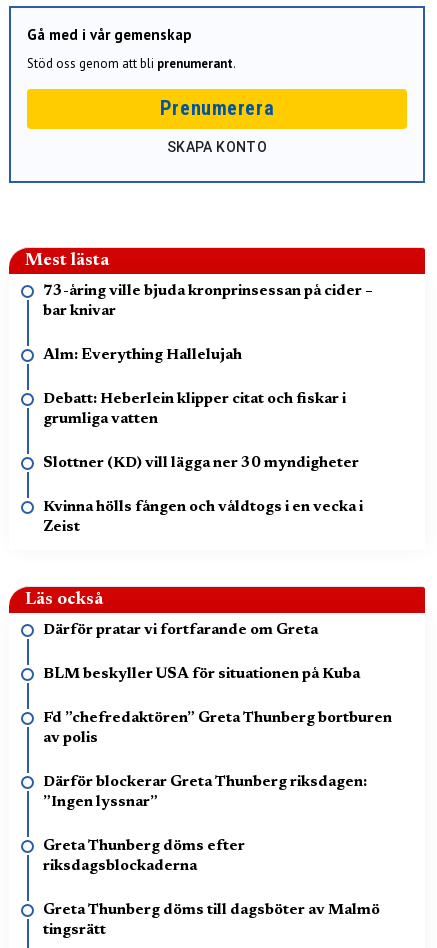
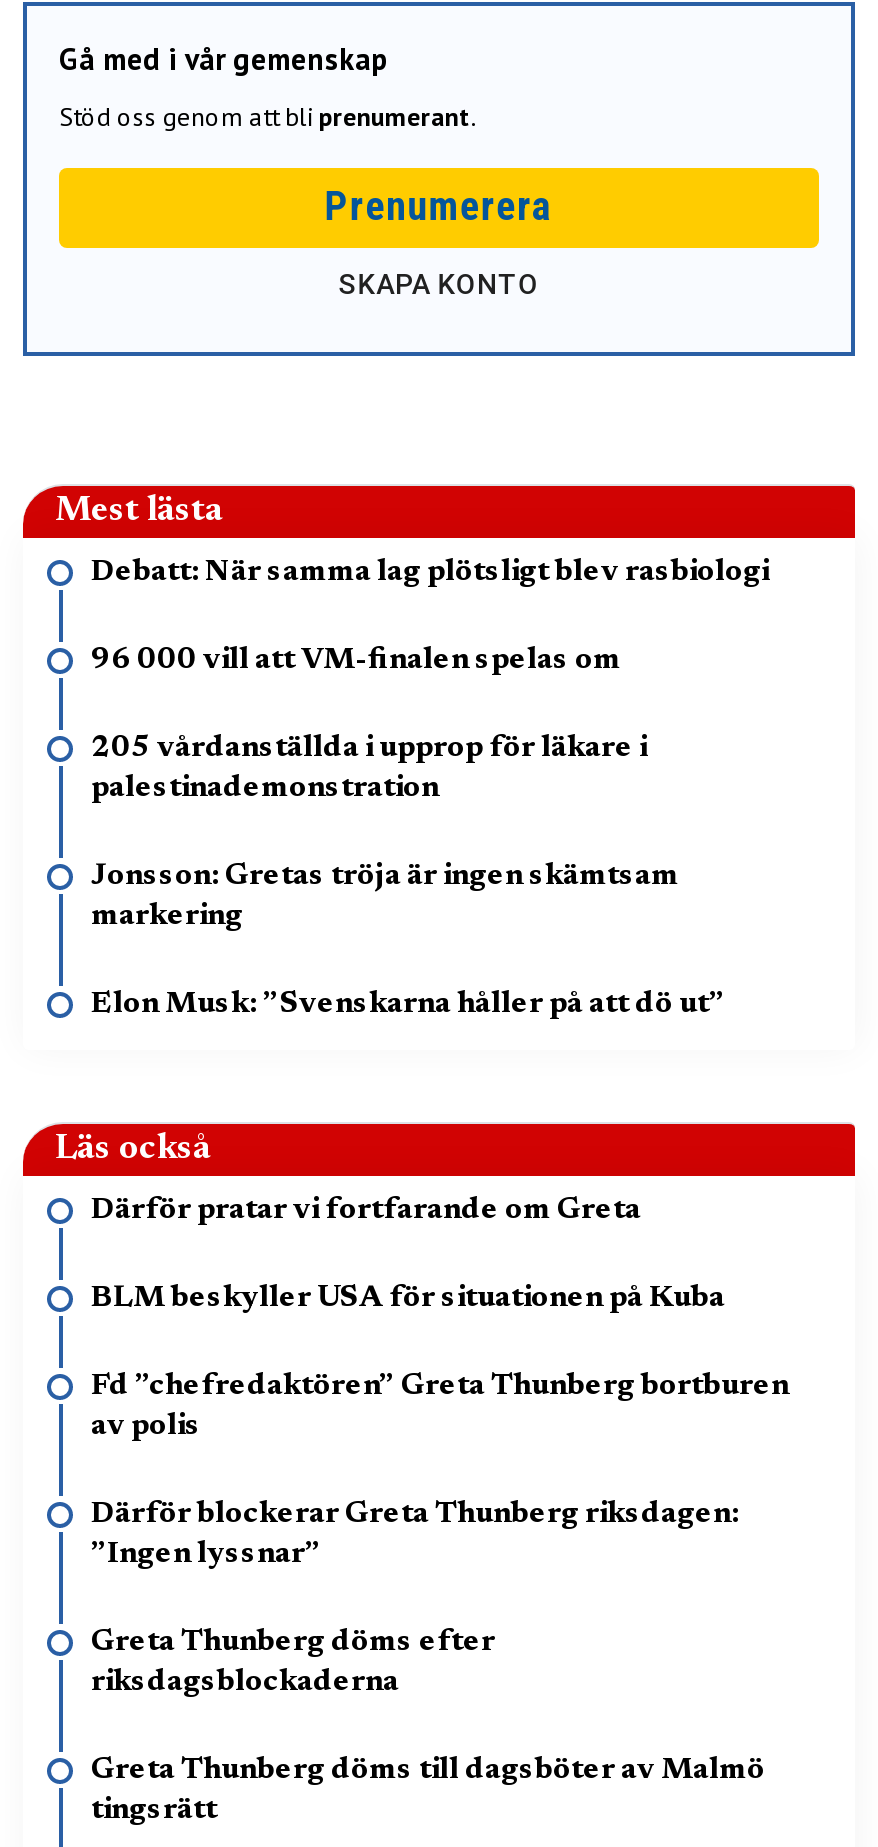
- 73-åring ville bjuda kronprinsessan på cider –
- bar knivar
+ Debatt: När samma lag plötsligt blev rasbiologi

- Alm: Everything Hallelujah
+ 96 000 vill att VM-finalen spelas om

- Debatt: Heberlein klipper citat och fiskar i
- grumliga vatten
+ 205 vårdanställda i upprop för läkare i
+ palestinademonstration

- Slottner (KD) vill lägga ner 30 myndigheter
+ Jonsson: Gretas tröja är ingen skämtsam
+ markering

- Kvinna hölls fången och våldtogs i en vecka i
- Zeist
+ Elon Musk: ”Svenskarna håller på att dö ut”
